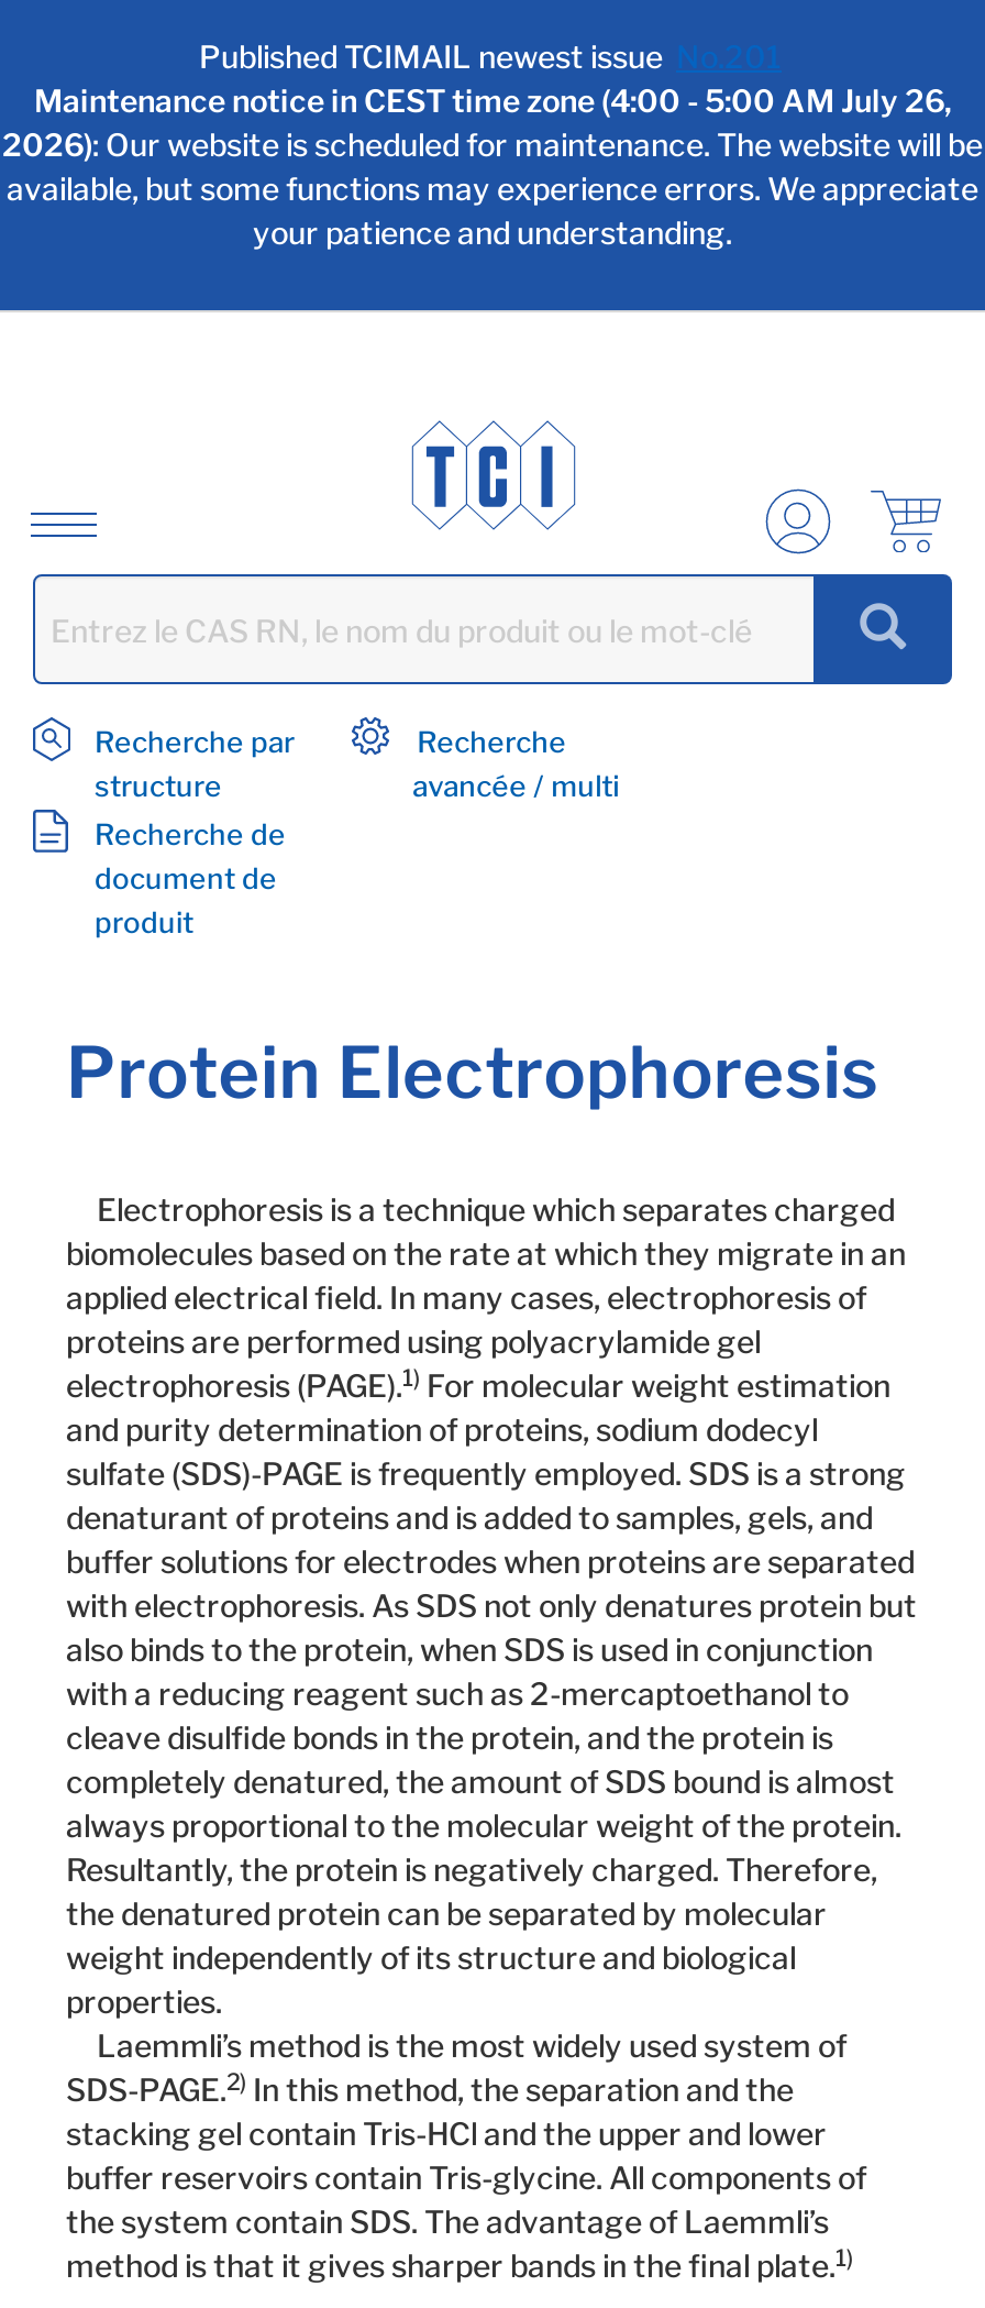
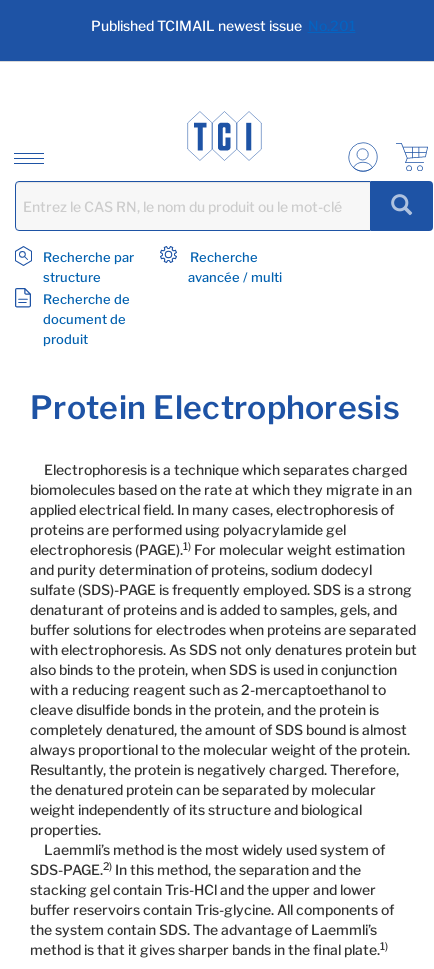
- Maintenance notice in CEST time zone (4:00 - 5:00 AM July 26,
- 2026): Our website is scheduled for maintenance. The website will be
- available, but some functions may experience errors. We appreciate
- your patience and understanding.
